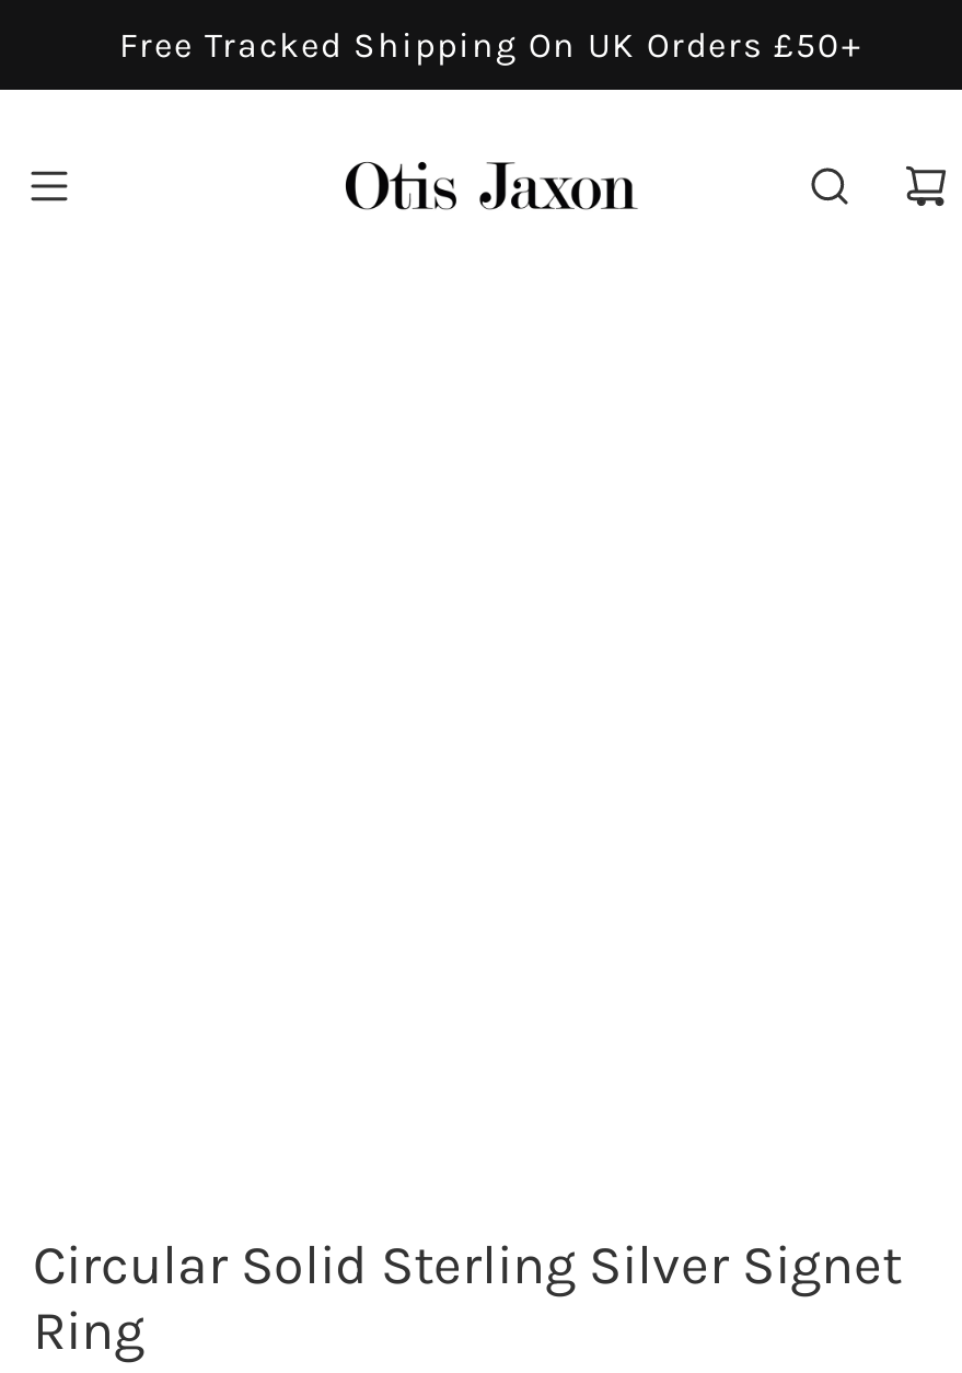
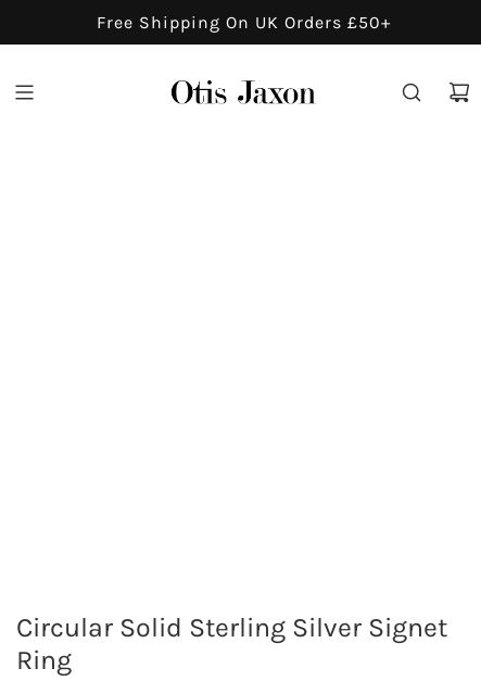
- Free Tracked Shipping On UK Orders £50+
+ Free Shipping On UK Orders £50+
